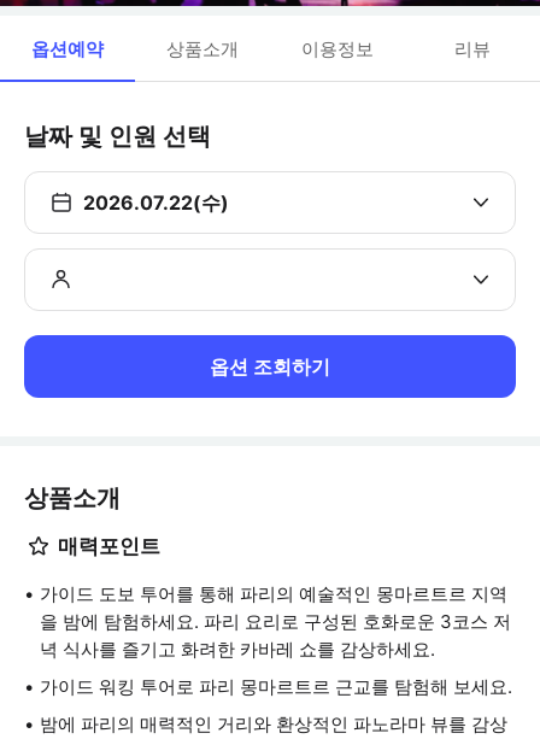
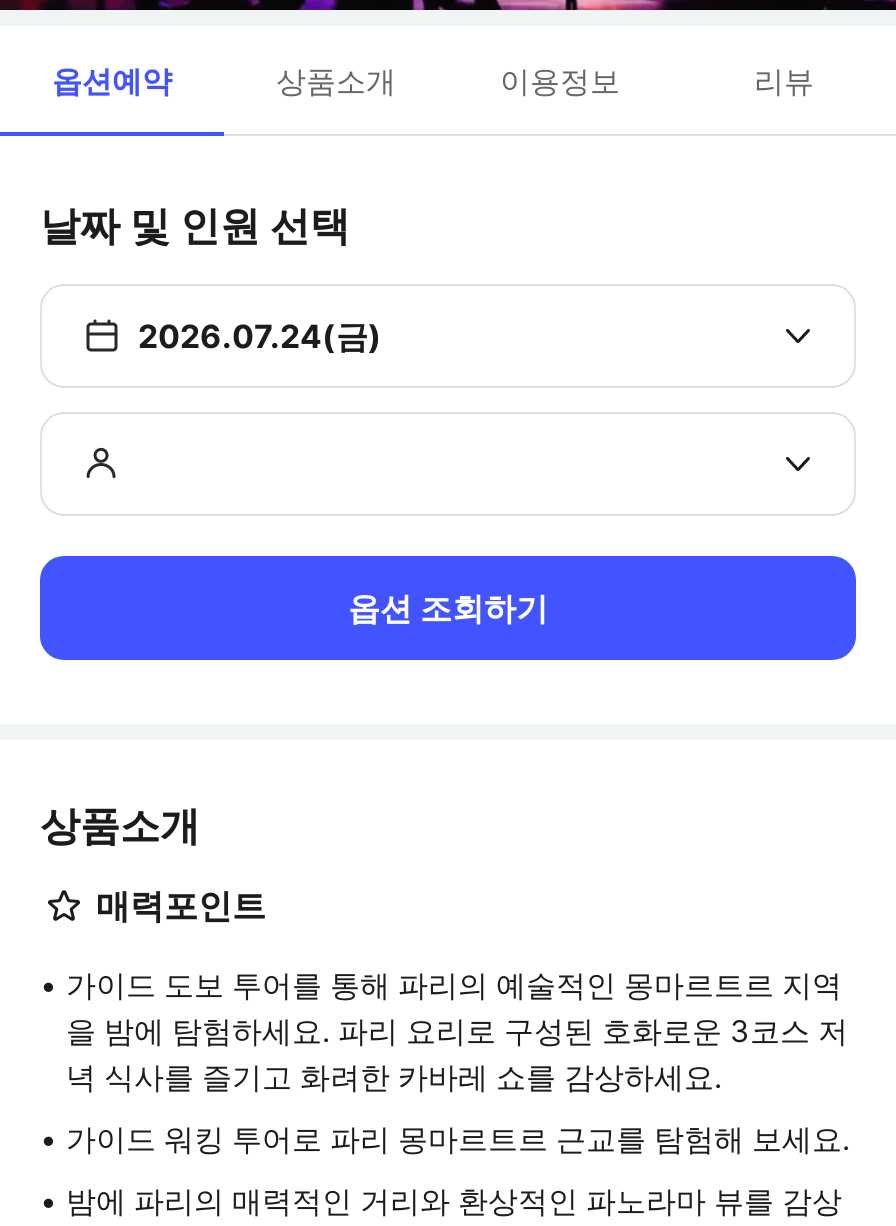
- 2026.07.22(수)
+ 2026.07.24(금)
